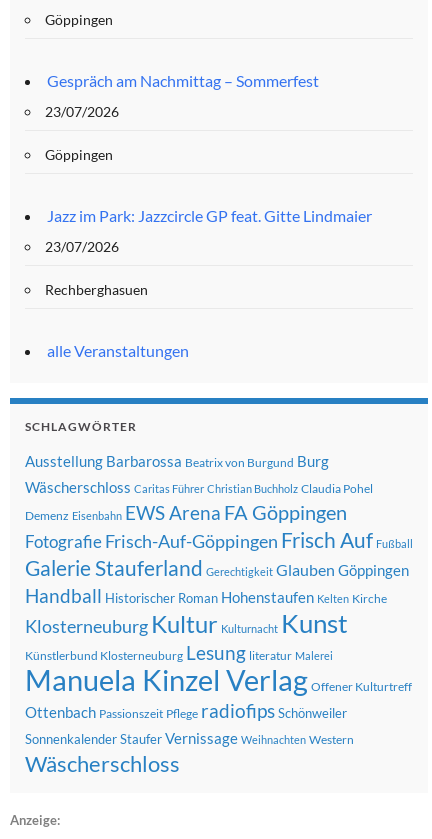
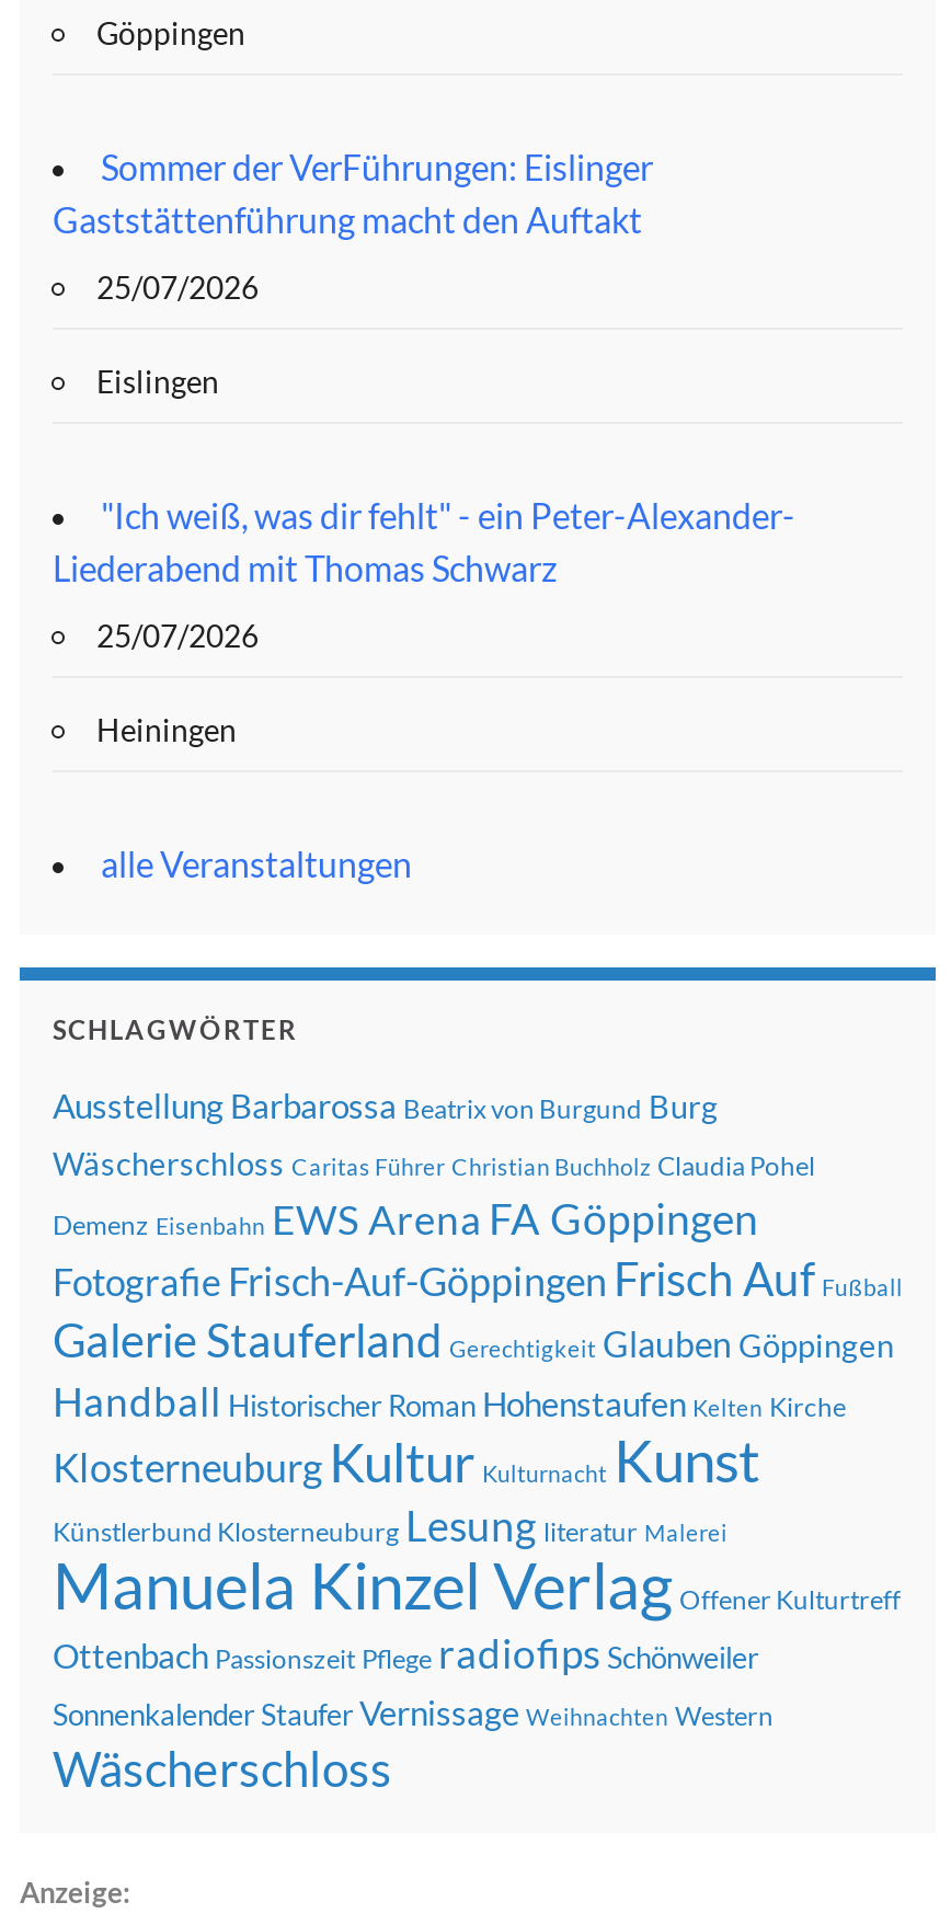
- Gespräch am Nachmittag – Sommerfest
+ Sommer der VerFührungen: Eislinger
+ Gaststättenführung macht den Auftakt

- 23/07/2026
+ 25/07/2026

- Göppingen
+ Eislingen

- Jazz im Park: Jazzcircle GP feat. Gitte Lindmaier
+ "Ich weiß, was dir fehlt" - ein Peter-Alexander-
+ Liederabend mit Thomas Schwarz

- 23/07/2026
+ 25/07/2026

- Rechberghasuen
+ Heiningen
